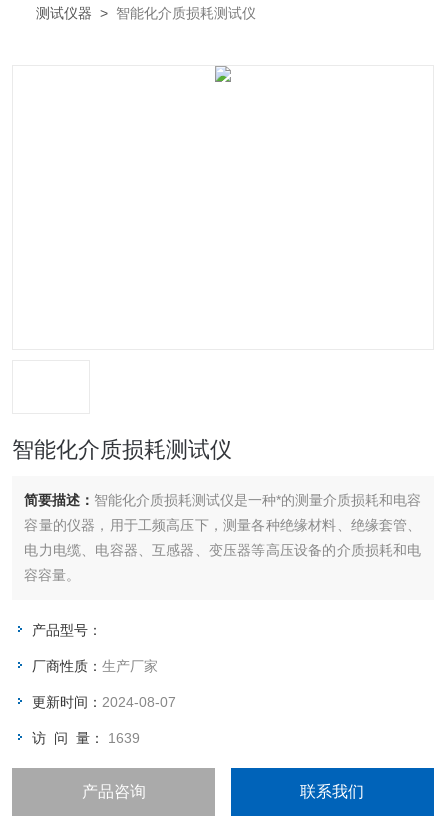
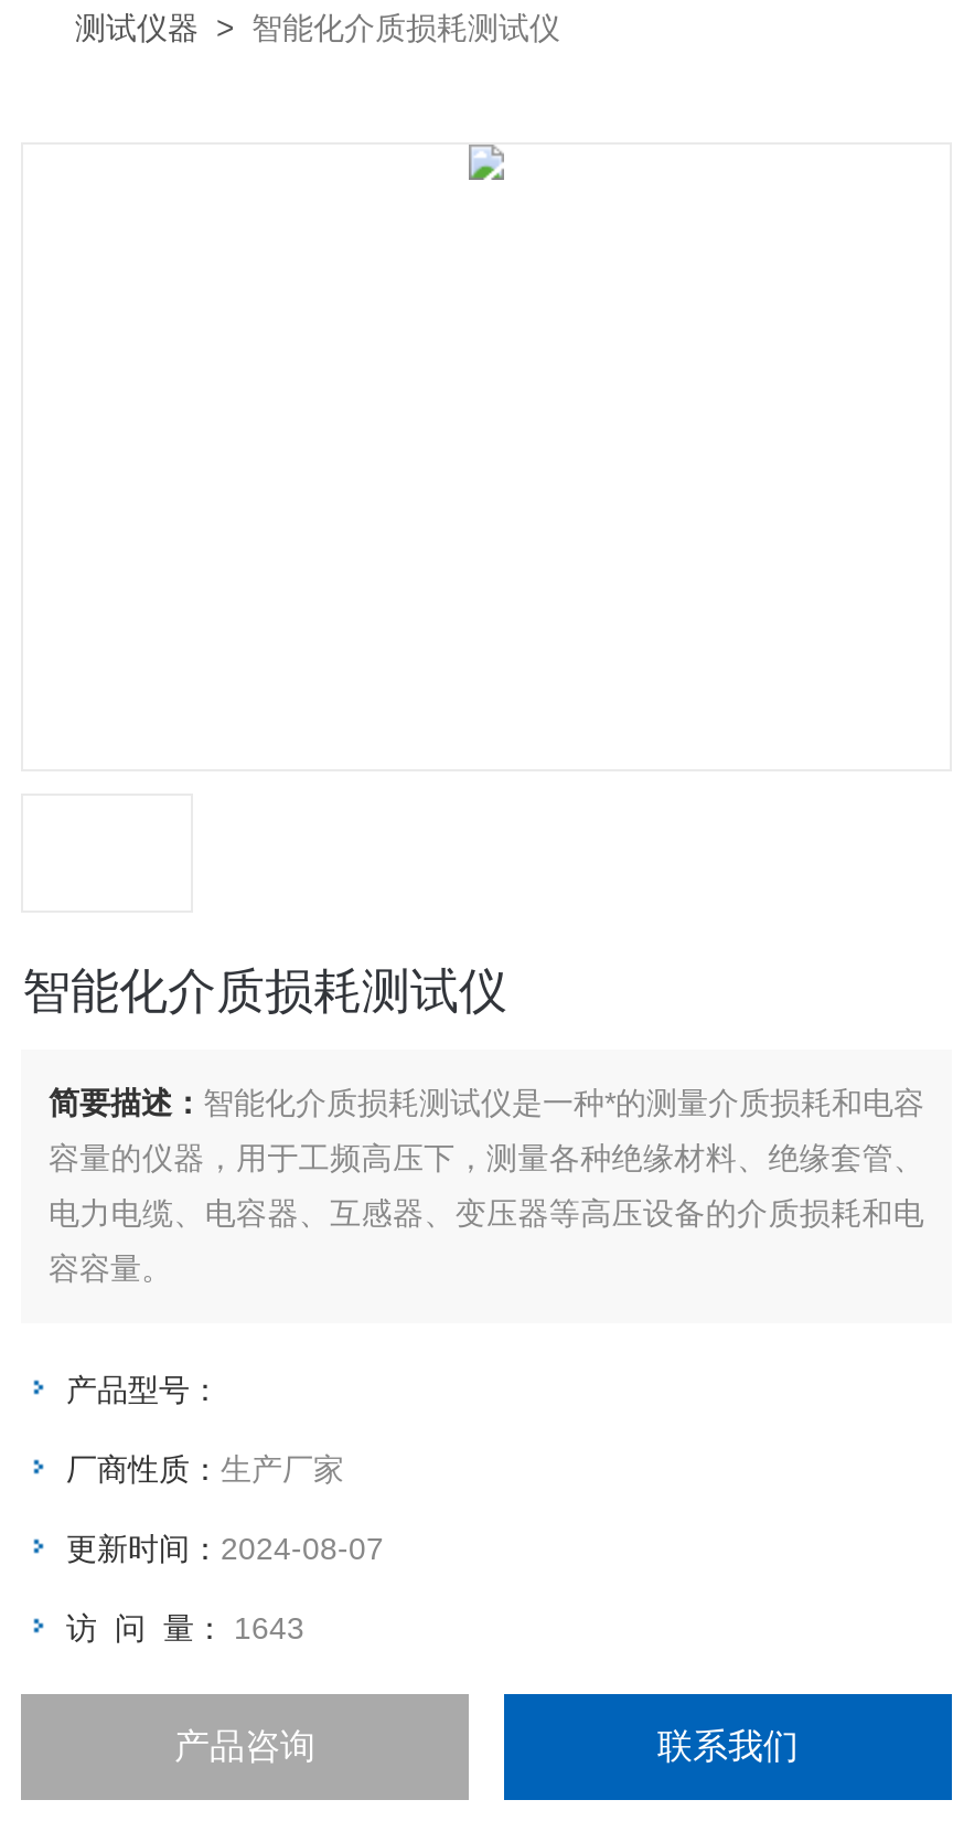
- 访 问 量：1639
+ 访 问 量：1643
